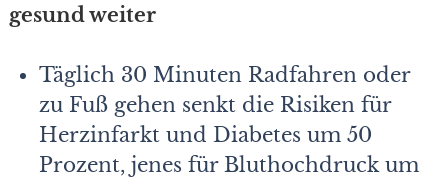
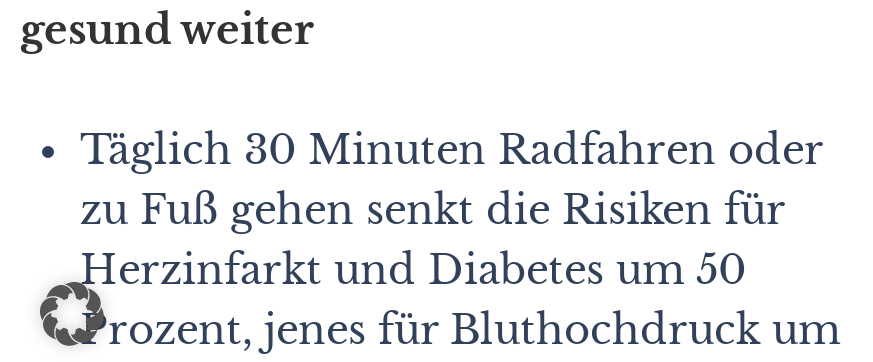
- [image]
+ [image]
